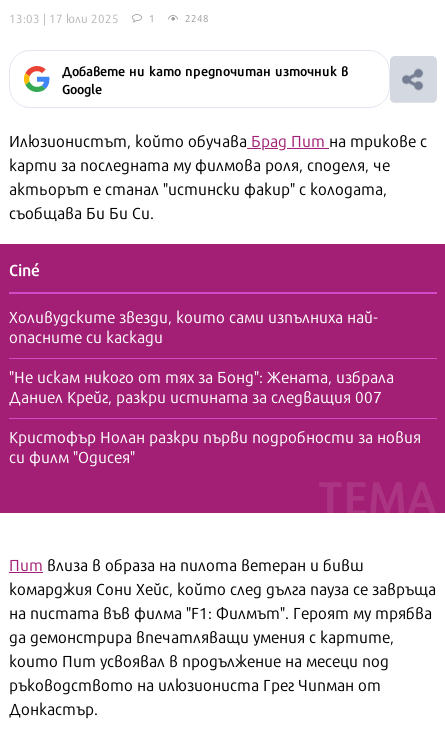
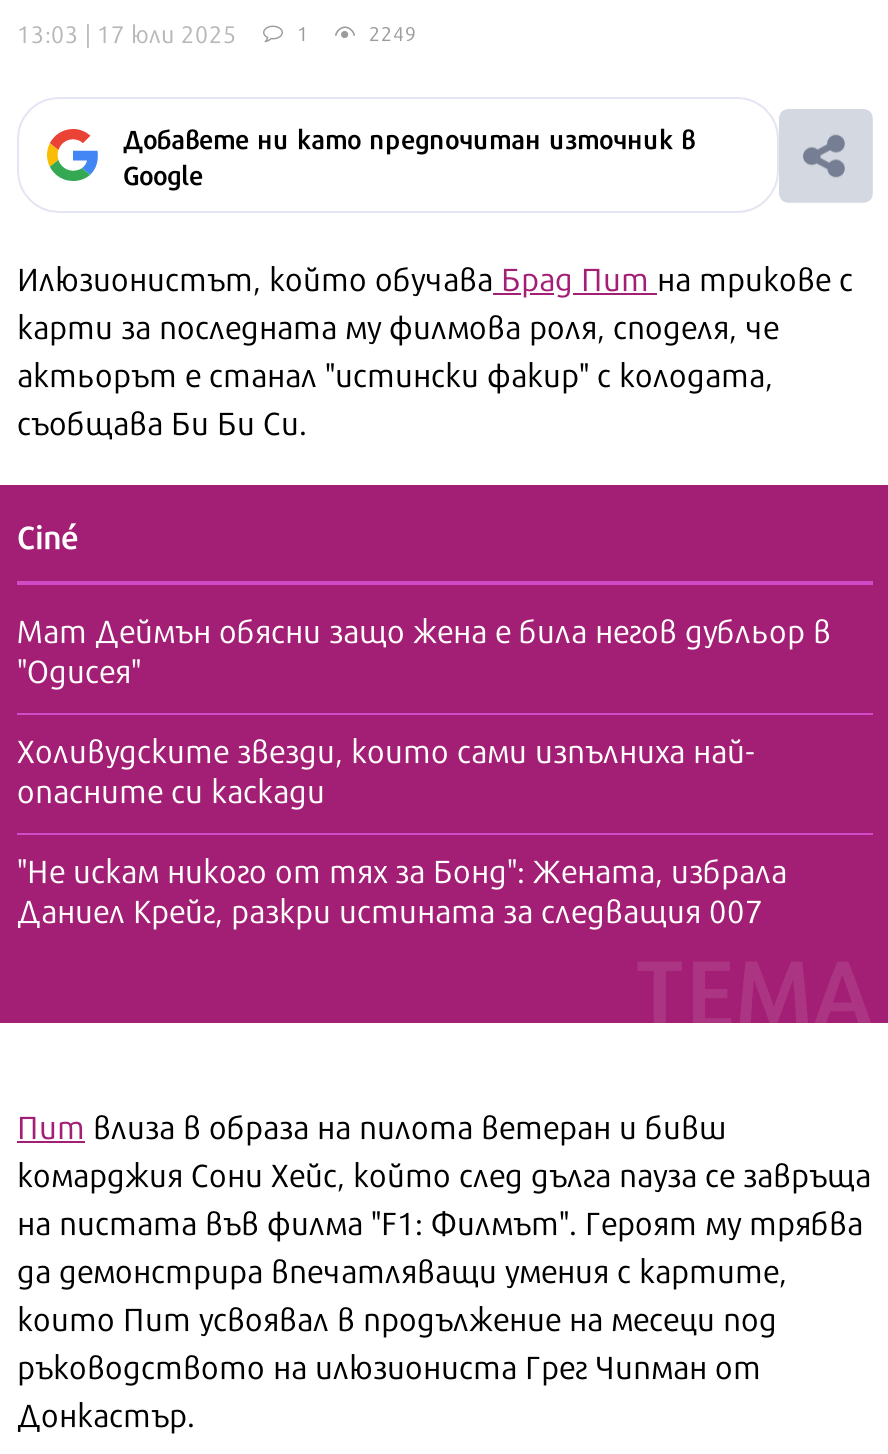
- 2248
+ 2249

+ Мат Деймън обясни защо жена е била негов дубльор в
+ "Одисея"

moved down: Холивудските звезди, които сами изпълниха най- | опасните си каскади | "Не искам никого от тях за Бонд": Жената, избрала | Даниел Крейг, разкри истината за следващия 007

- Кристофър Нолан разкри първи подробности за новия
- си филм "Одисея"
